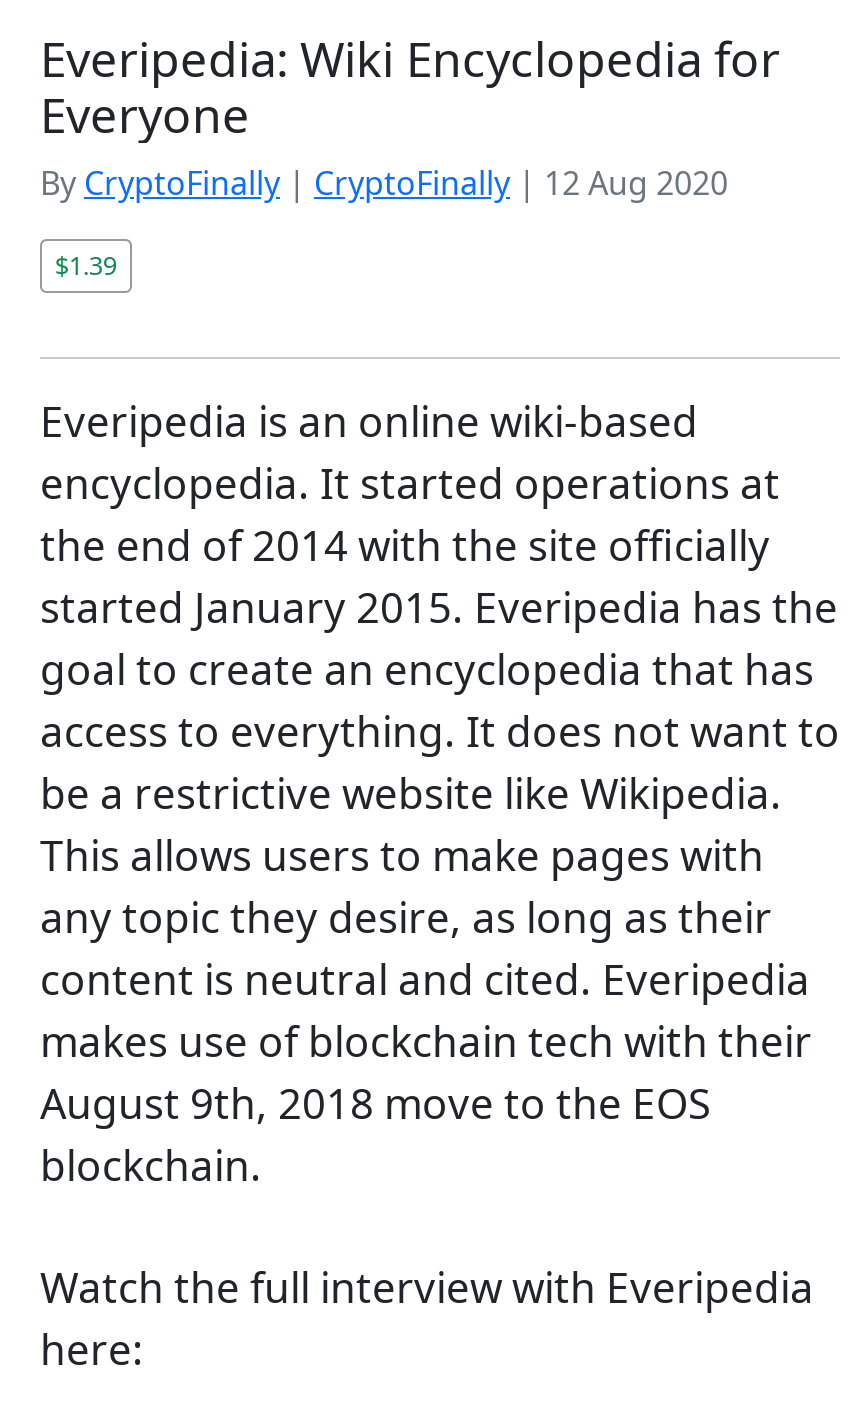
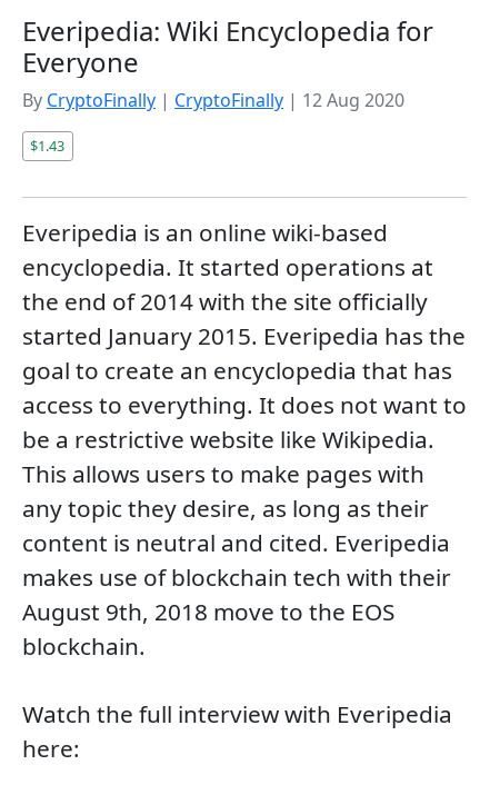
- $1.39
+ $1.43
